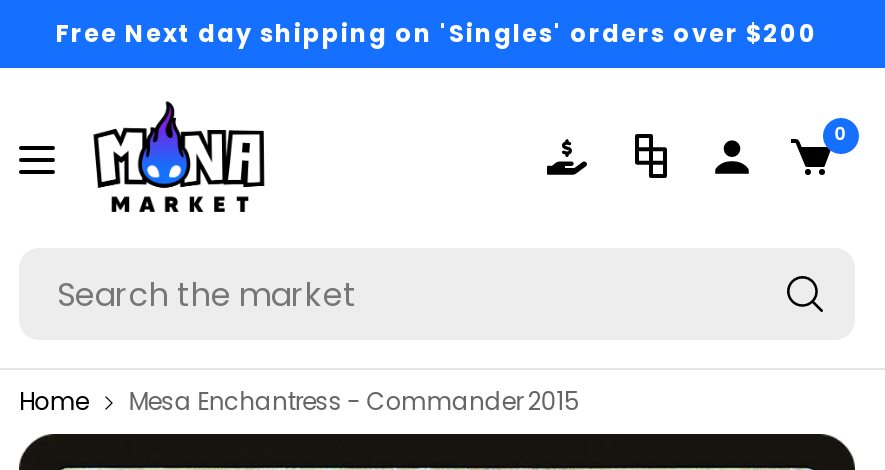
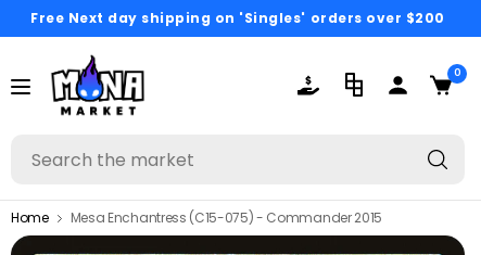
- Mesa Enchantress - Commander 2015
+ Mesa Enchantress (C15-075) - Commander 2015
